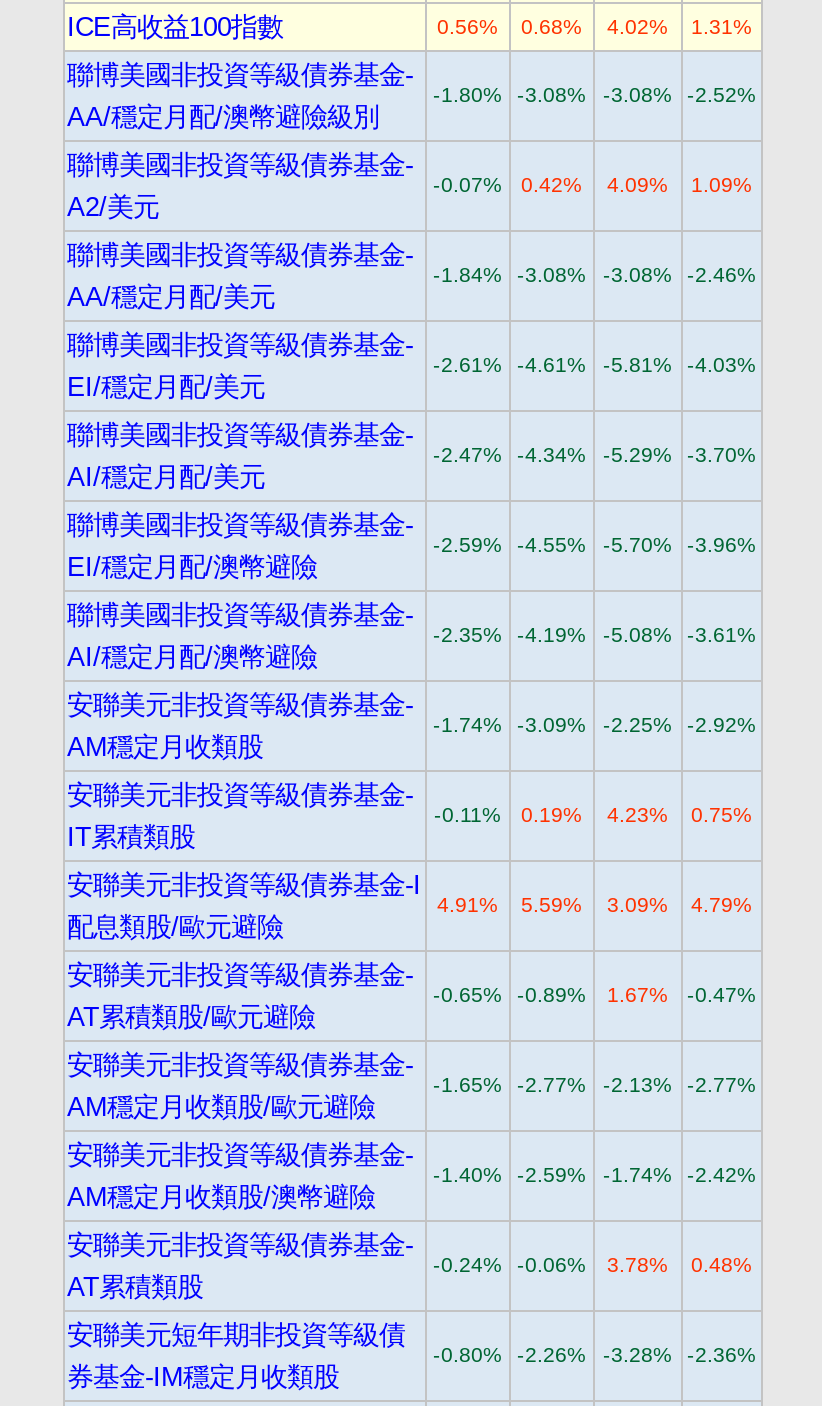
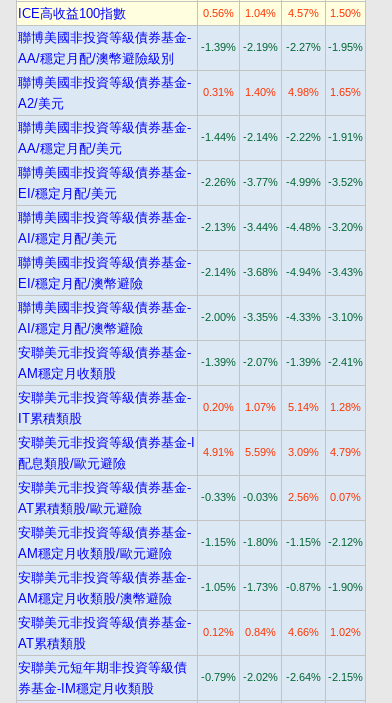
- 0.68%
+ 1.04%

- 4.02%
+ 4.57%

- 1.31%
+ 1.50%

- -1.80% -3.08%
+ -1.39% -2.19%

- -3.08% -2.52%
+ -2.27% -1.95%

- -0.07%
+ 0.31%

- 0.42%
+ 1.40%

- 4.09%
+ 4.98%

- 1.09%
+ 1.65%

- -1.84% -3.08%
+ -1.44% -2.14%

- -3.08% -2.46%
+ -2.22% -1.91%

- -2.61% -4.61%
+ -2.26% -3.77%

- -5.81% -4.03%
+ -4.99% -3.52%

- -2.47% -4.34%
+ -2.13% -3.44%

- -5.29% -3.70%
+ -4.48% -3.20%

- -2.59% -4.55%
+ -2.14% -3.68%

- -5.70% -3.96%
+ -4.94% -3.43%

- -2.35% -4.19%
+ -2.00% -3.35%

- -5.08% -3.61%
+ -4.33% -3.10%

- -1.74% -3.09%
+ -1.39% -2.07%

- -2.25% -2.92%
+ -1.39% -2.41%

- -0.11%
+ 0.20%

- 0.19%
+ 1.07%

- 4.23%
+ 5.14%

- 0.75%
+ 1.28%

- -0.65% -0.89%
+ -0.33% -0.03%

- 1.67%
+ 2.56%

- -0.47%
+ 0.07%

- -1.65% -2.77%
+ -1.15% -1.80%

- -2.13% -2.77%
+ -1.15% -2.12%

- -1.40% -2.59%
+ -1.05% -1.73%

- -1.74% -2.42%
+ -0.87% -1.90%

- -0.24% -0.06%
- 3.78%
- 0.48%
+ 0.12%
+ 0.84%
+ 4.66%
+ 1.02%

- -0.80% -2.26%
+ -0.79% -2.02%

- -3.28% -2.36%
+ -2.64% -2.15%
